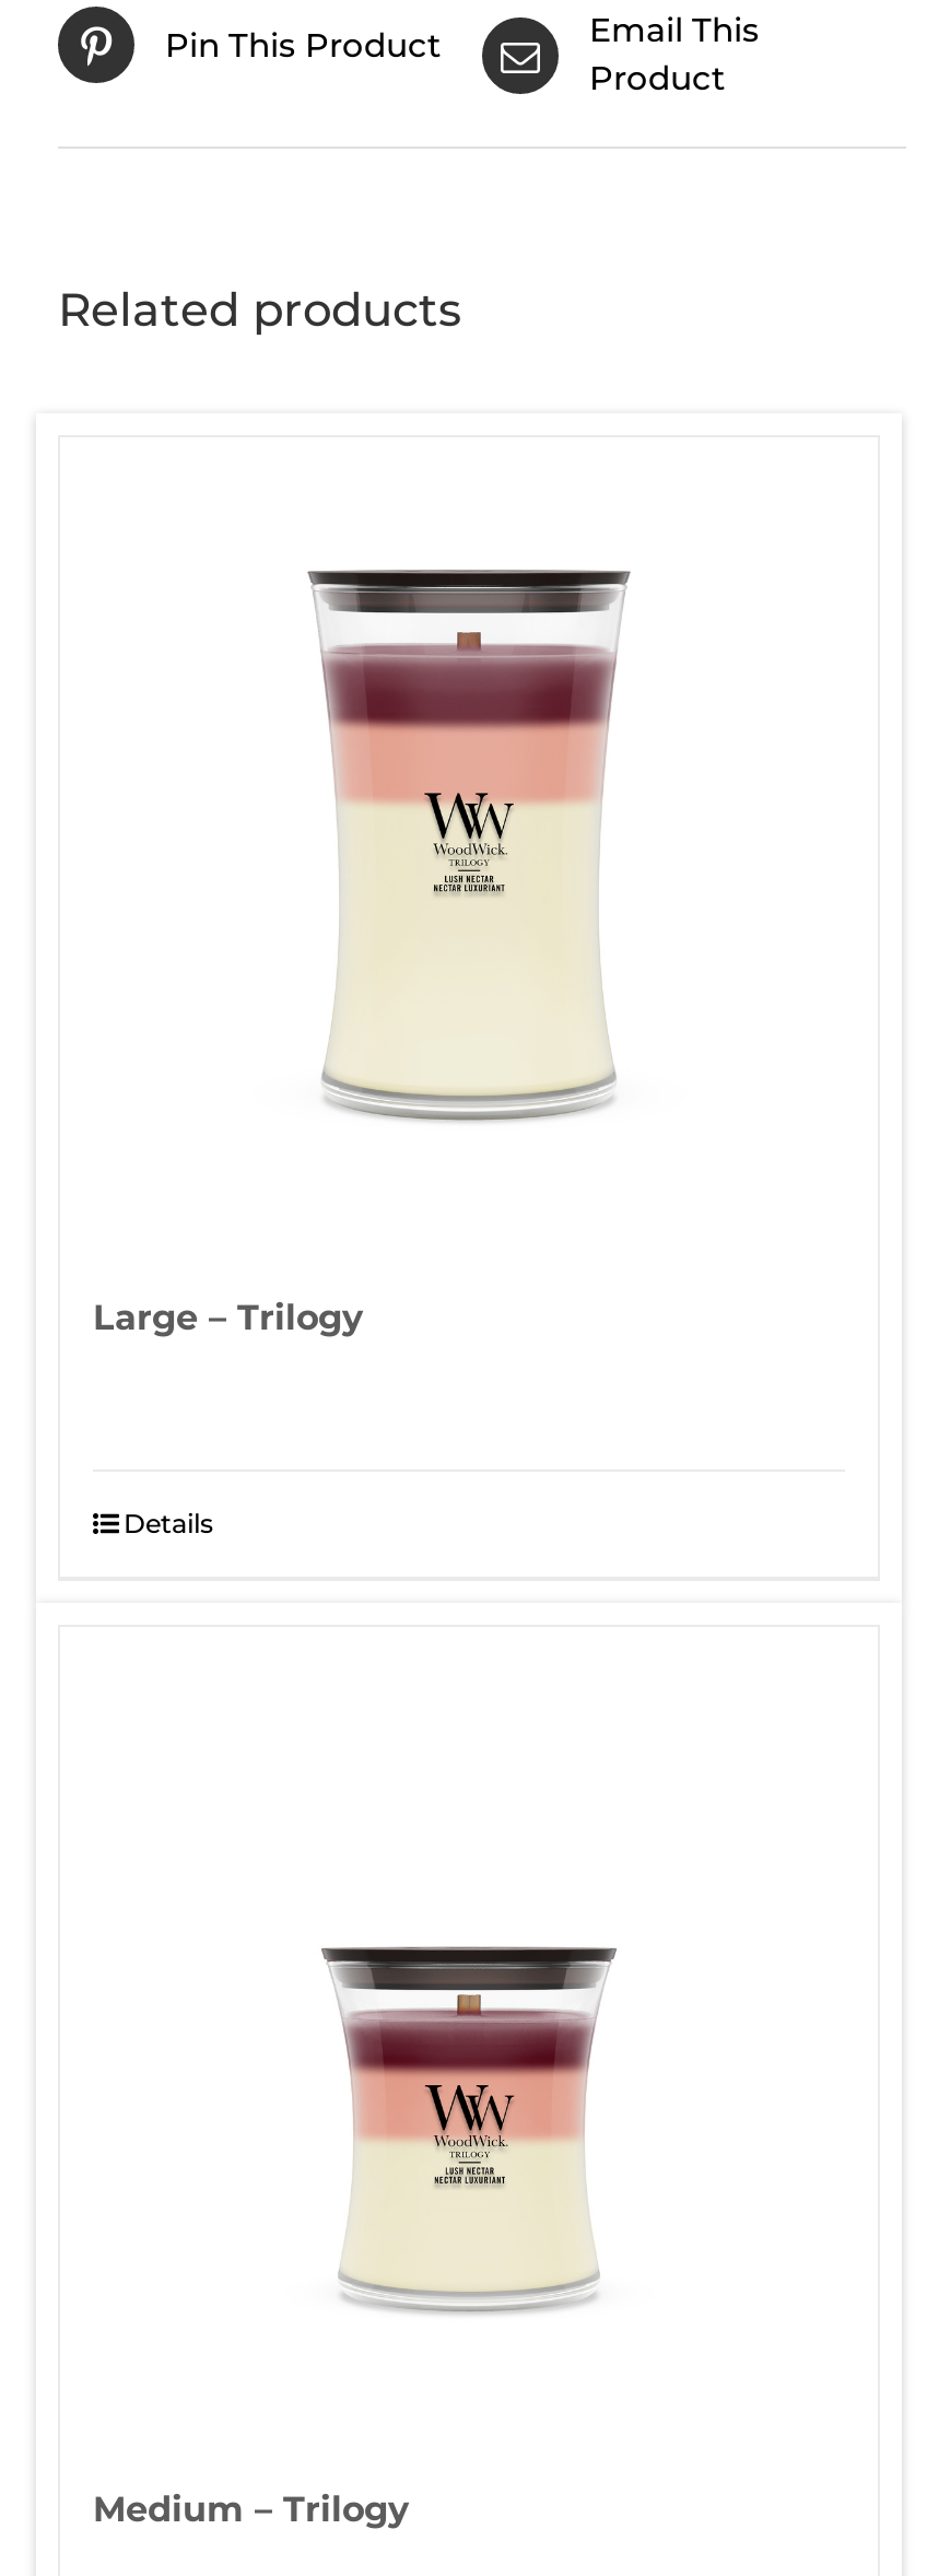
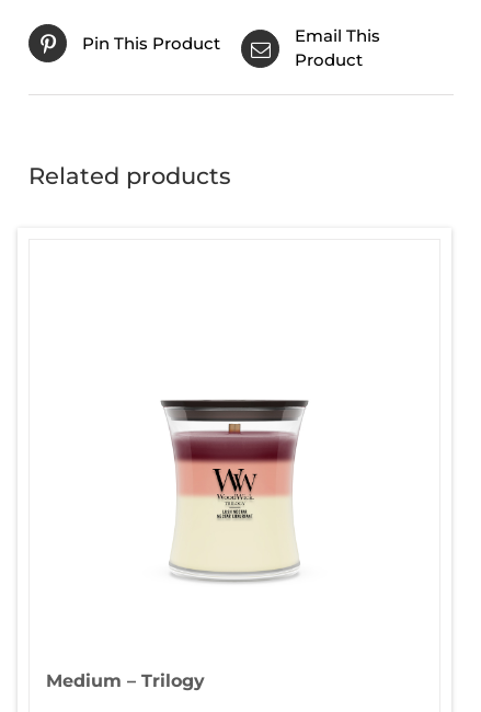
- [image]

- Large – Trilogy

- Details
